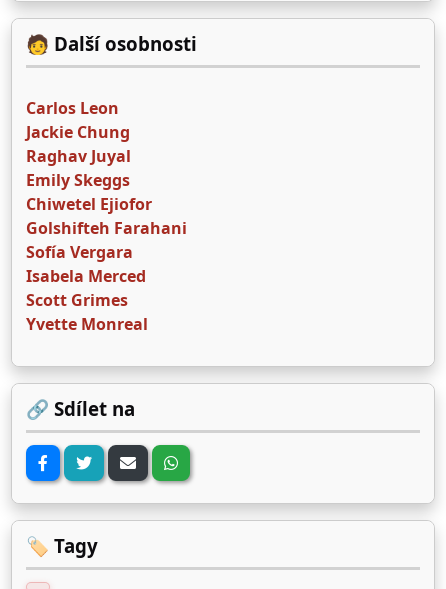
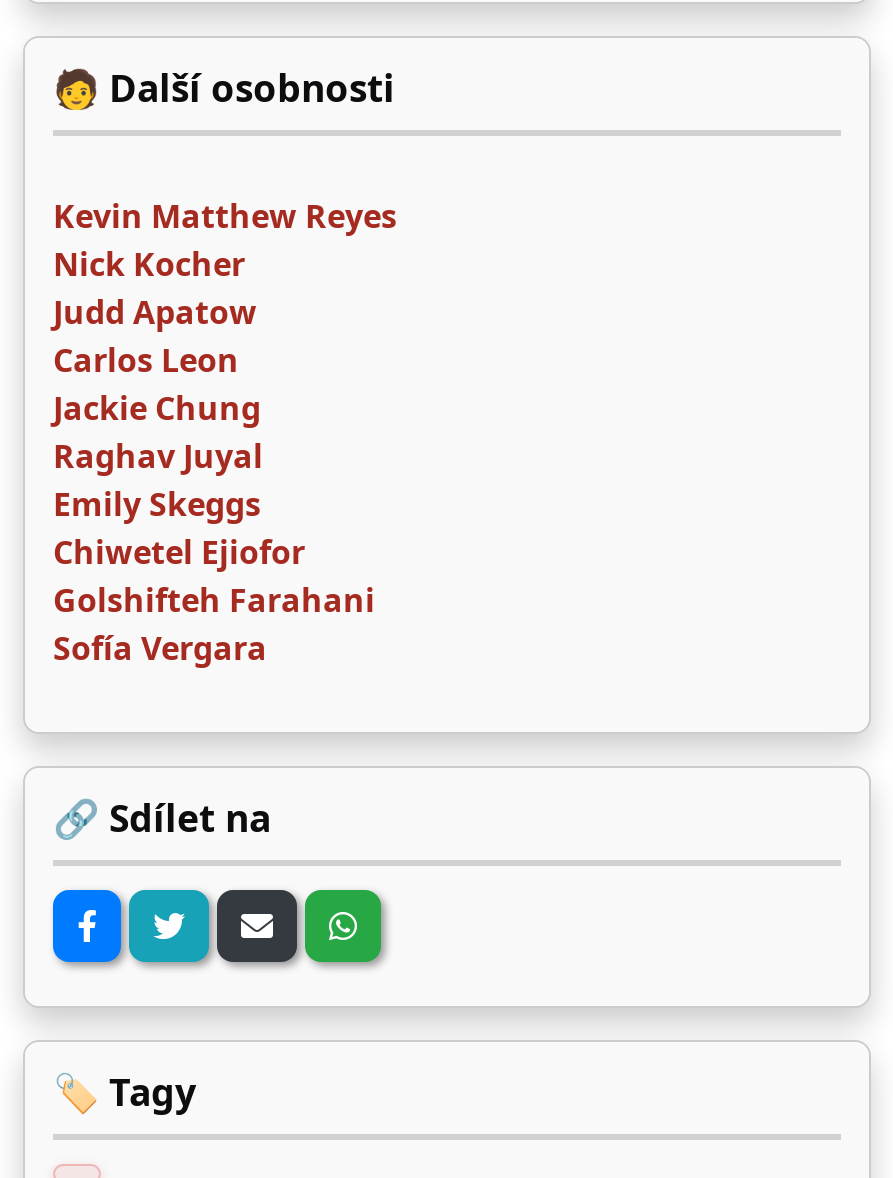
+ Kevin Matthew Reyes
+ Nick Kocher
+ Judd Apatow

moved down: Carlos Leon | Jackie Chung | Raghav Juyal | Emily Skeggs | Chiwetel Ejiofor | Golshifteh Farahani | Sofía Vergara

- Isabela Merced
- Scott Grimes
- Yvette Monreal
